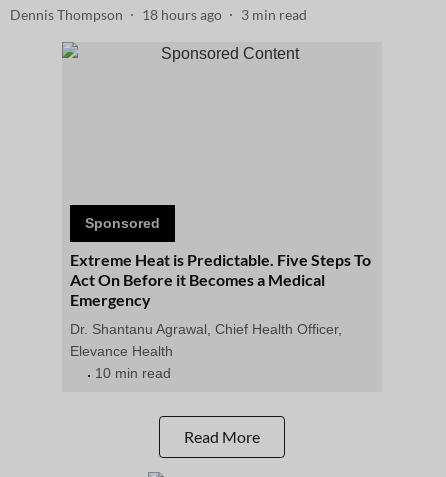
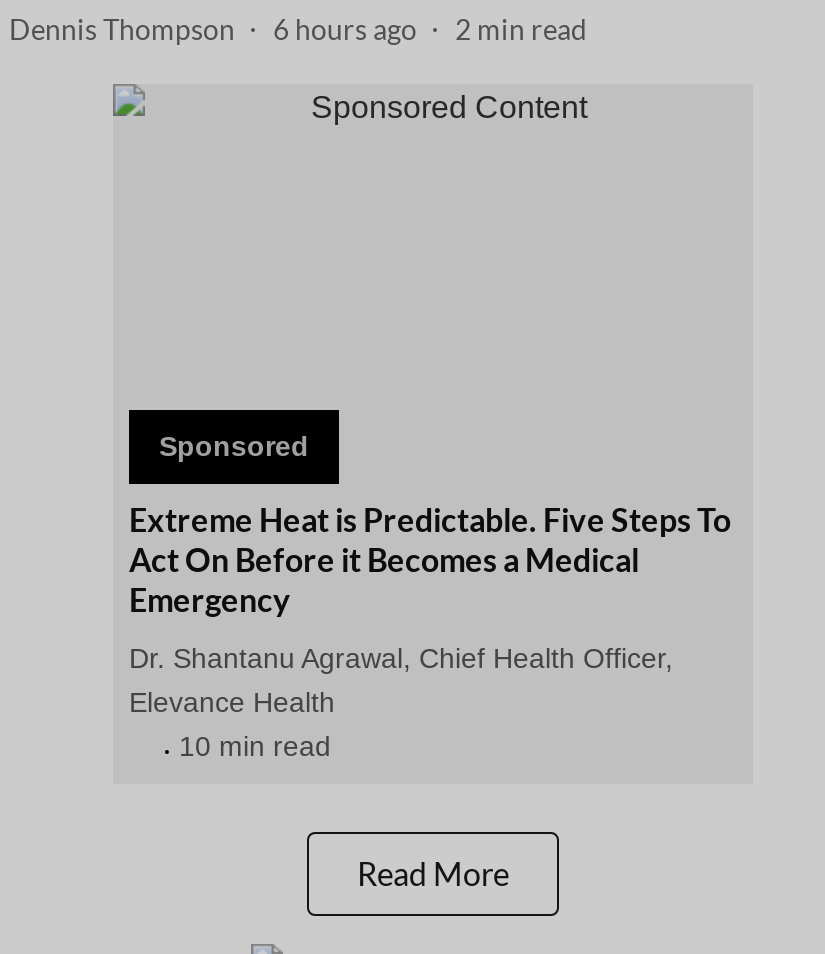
- 18 hours ago
+ 6 hours ago

- 3 min read
+ 2 min read
